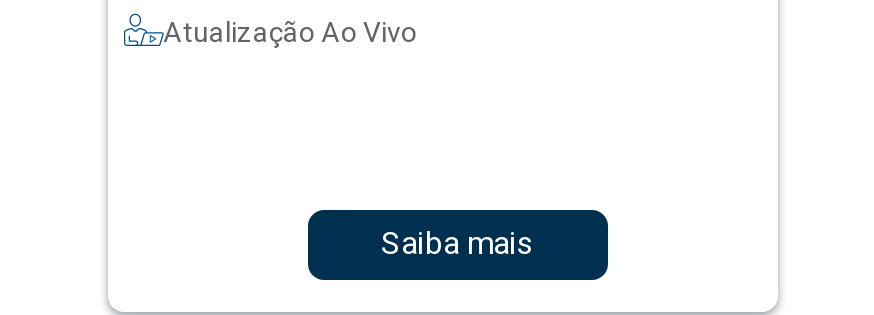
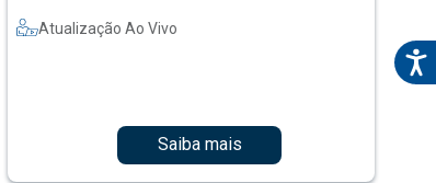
+ [image]
